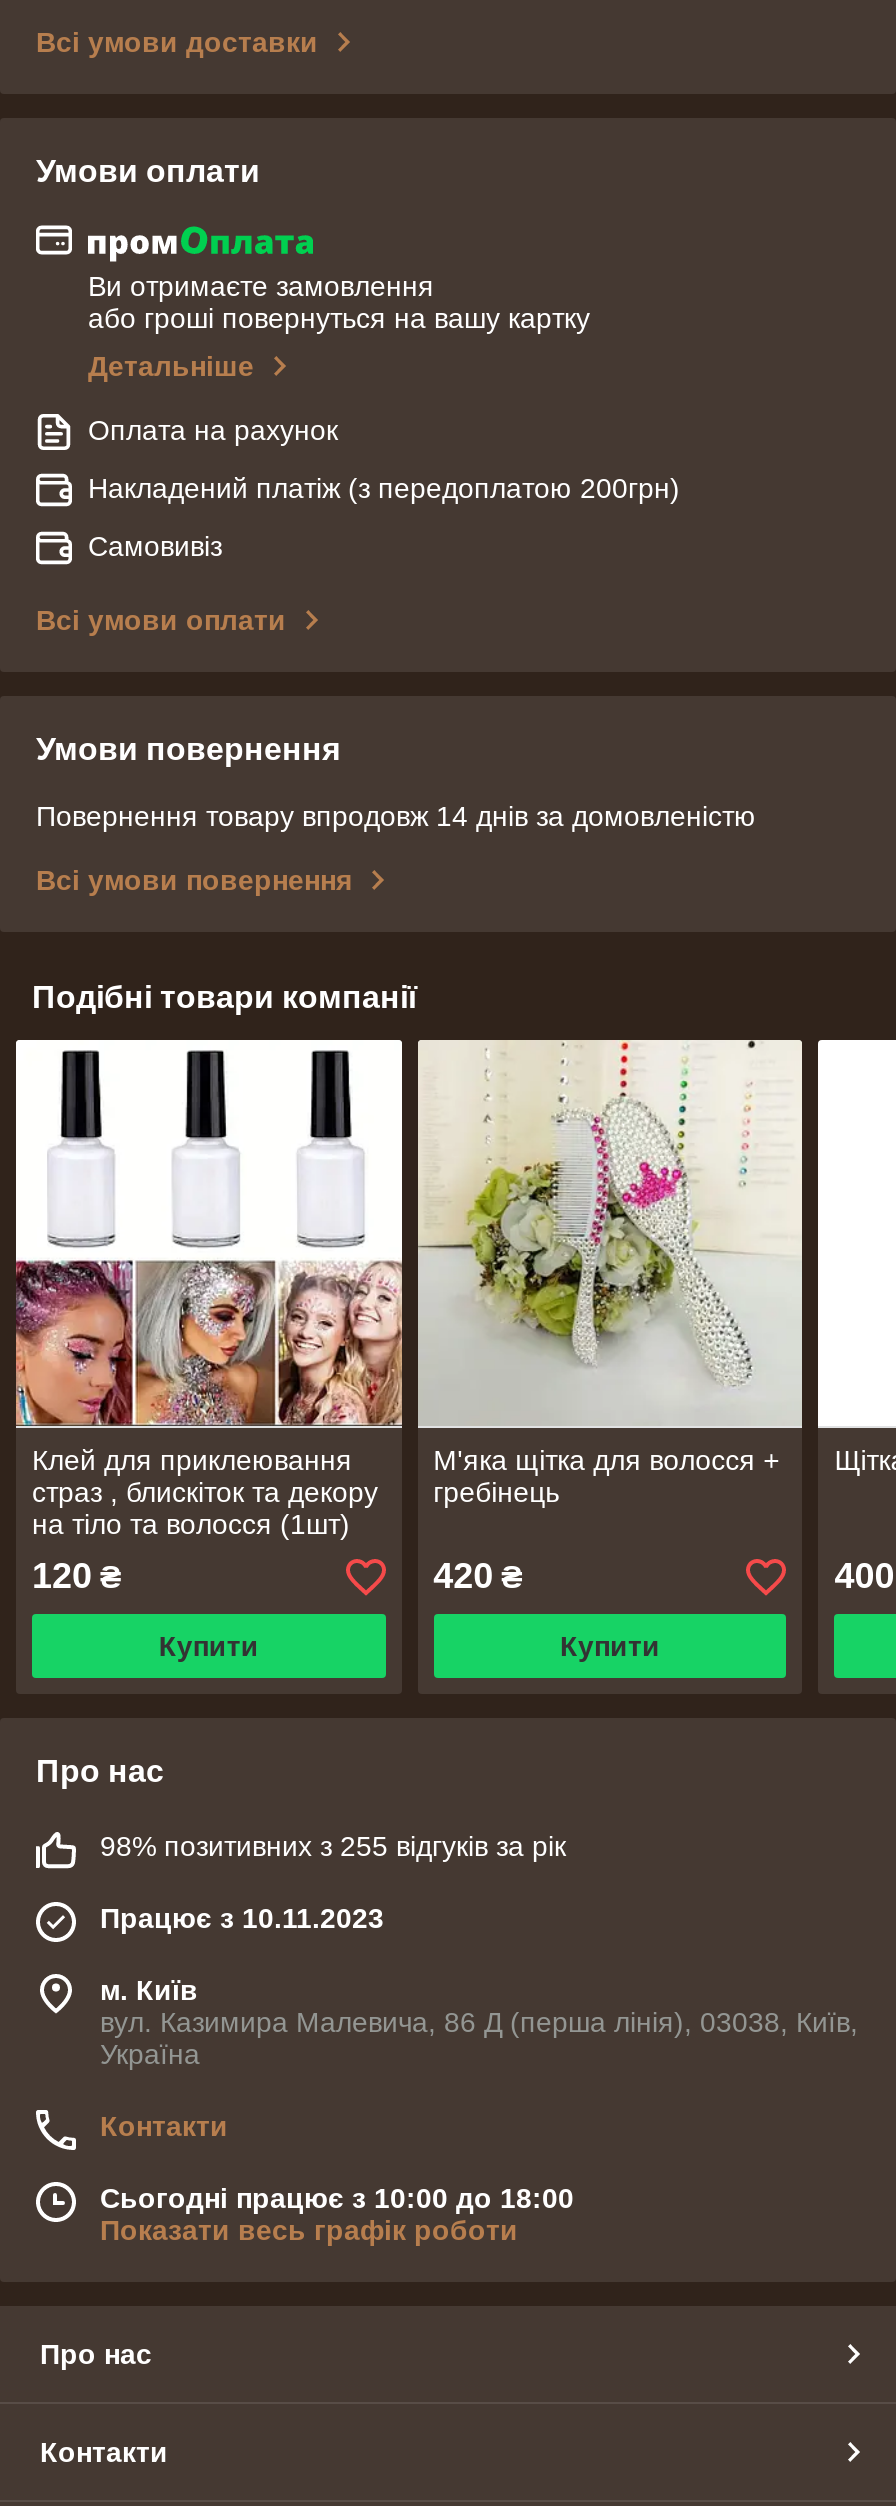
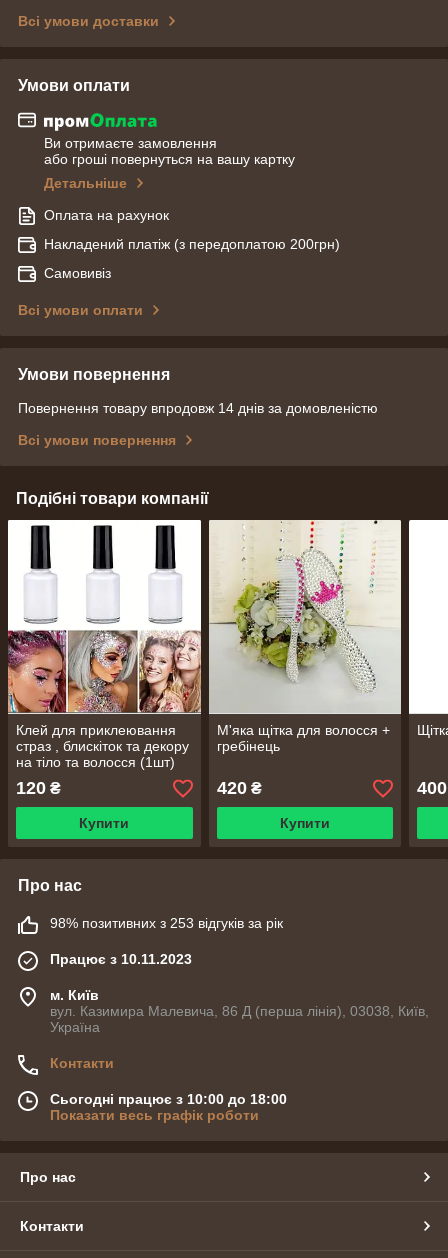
- 98% позитивних з 255 відгуків за рік
+ 98% позитивних з 253 відгуків за рік
